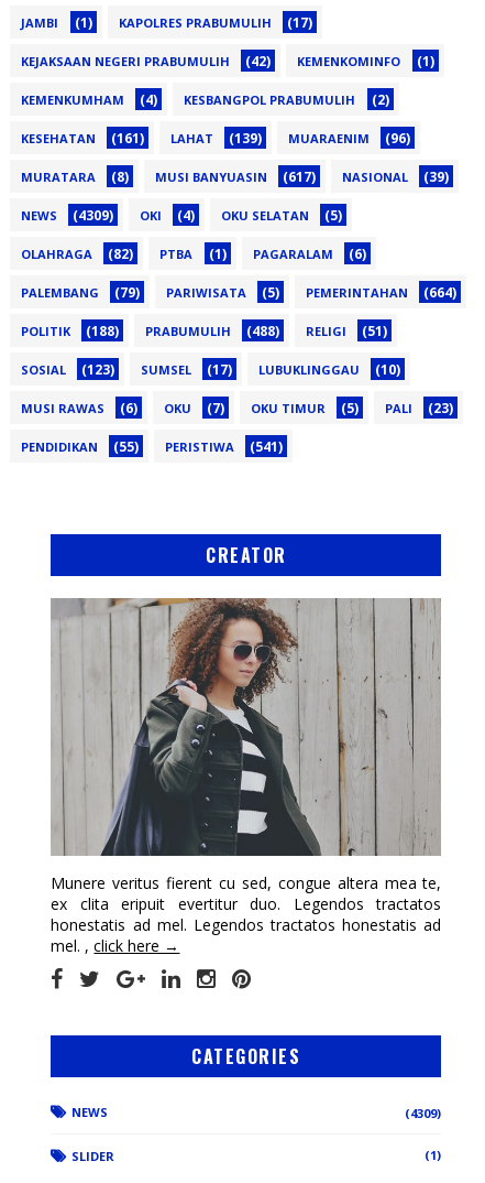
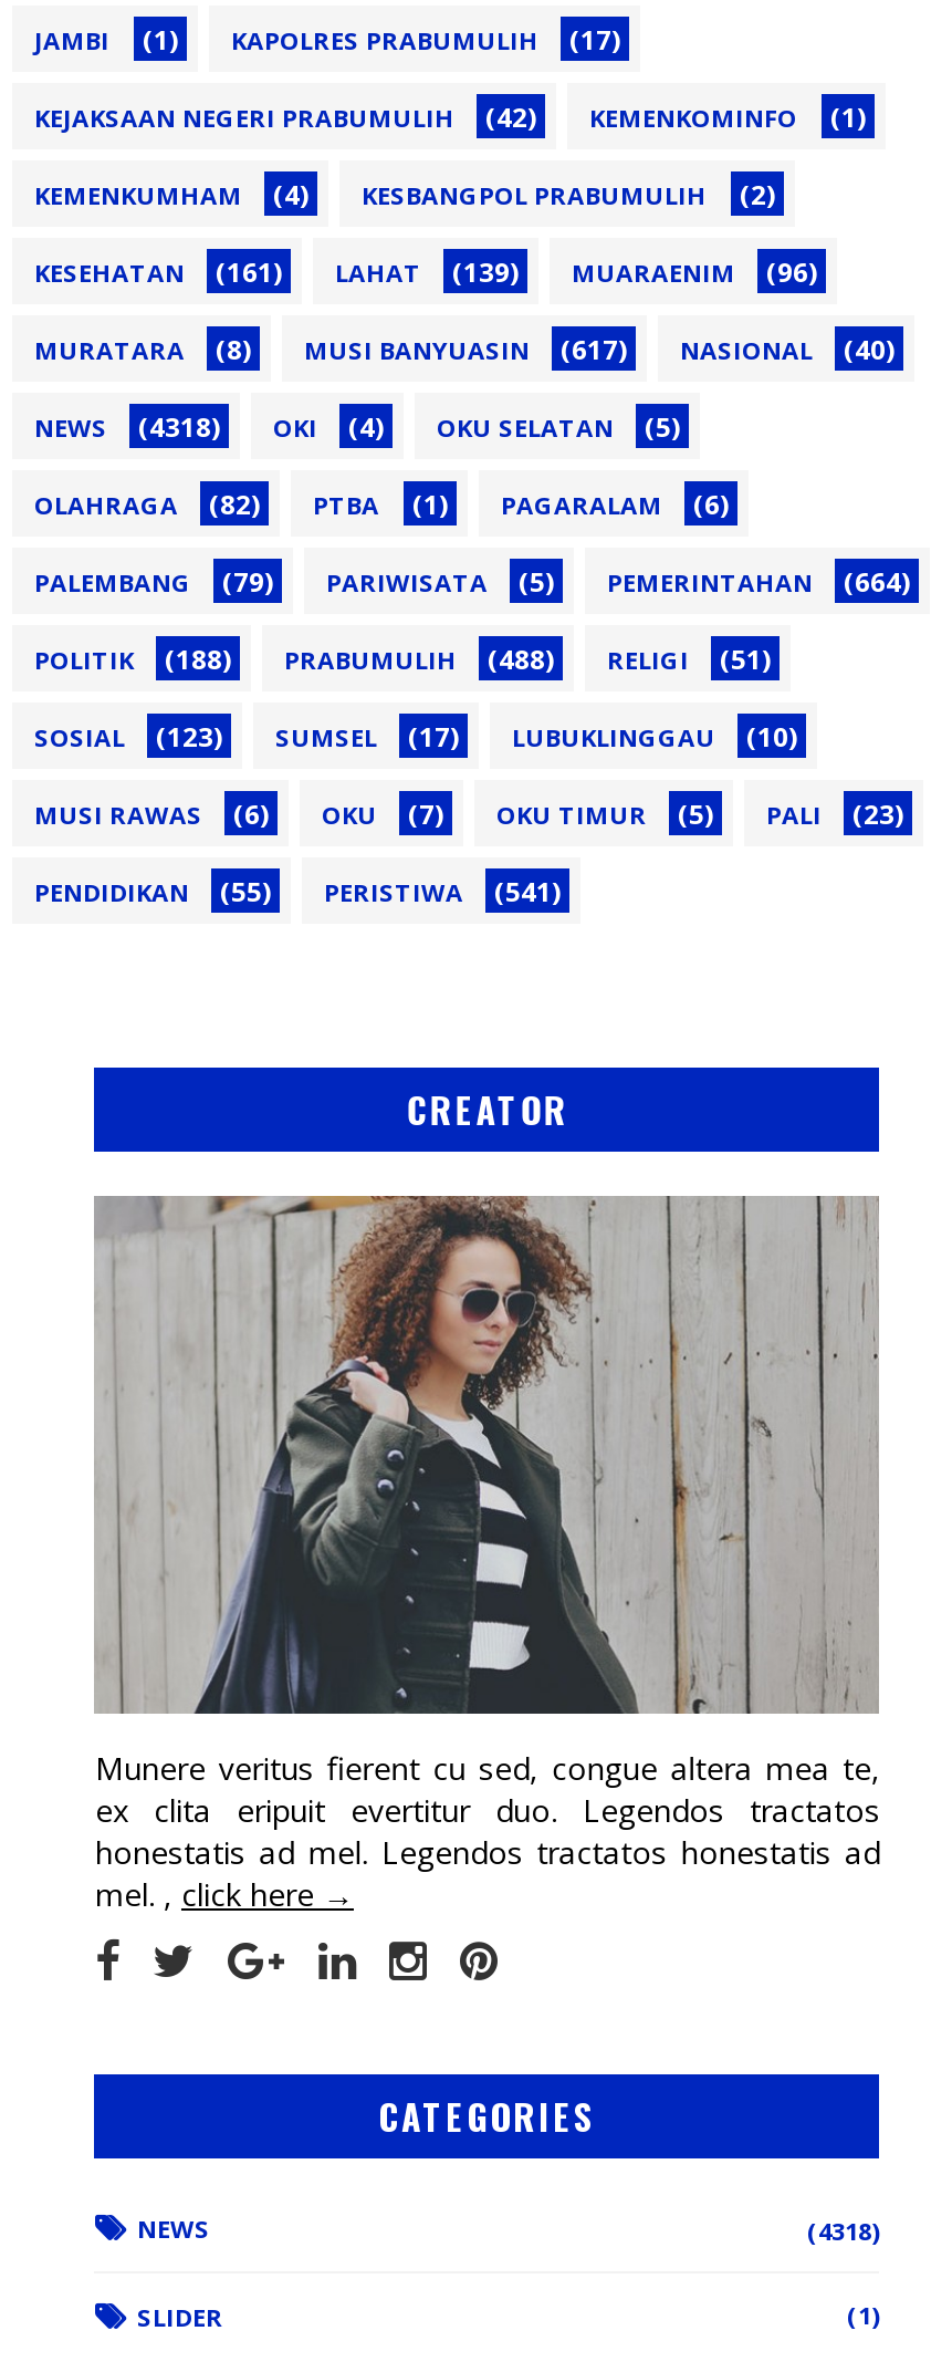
- MURATARA (8) MUSI BANYUASIN (617) NASIONAL (39)
+ MURATARA (8) MUSI BANYUASIN (617) NASIONAL (40)

- (4309)
+ (4318)

- (4309)
+ (4318)
